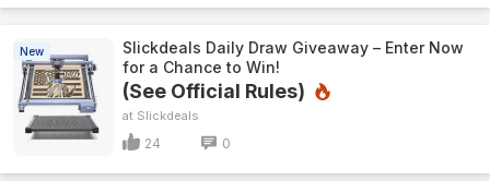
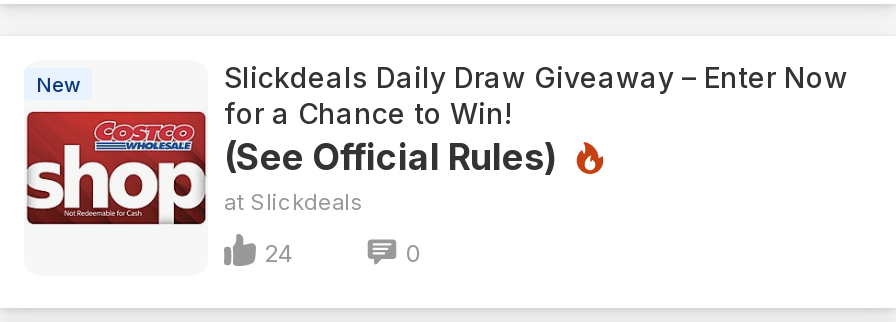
- [image]
+ [image]
